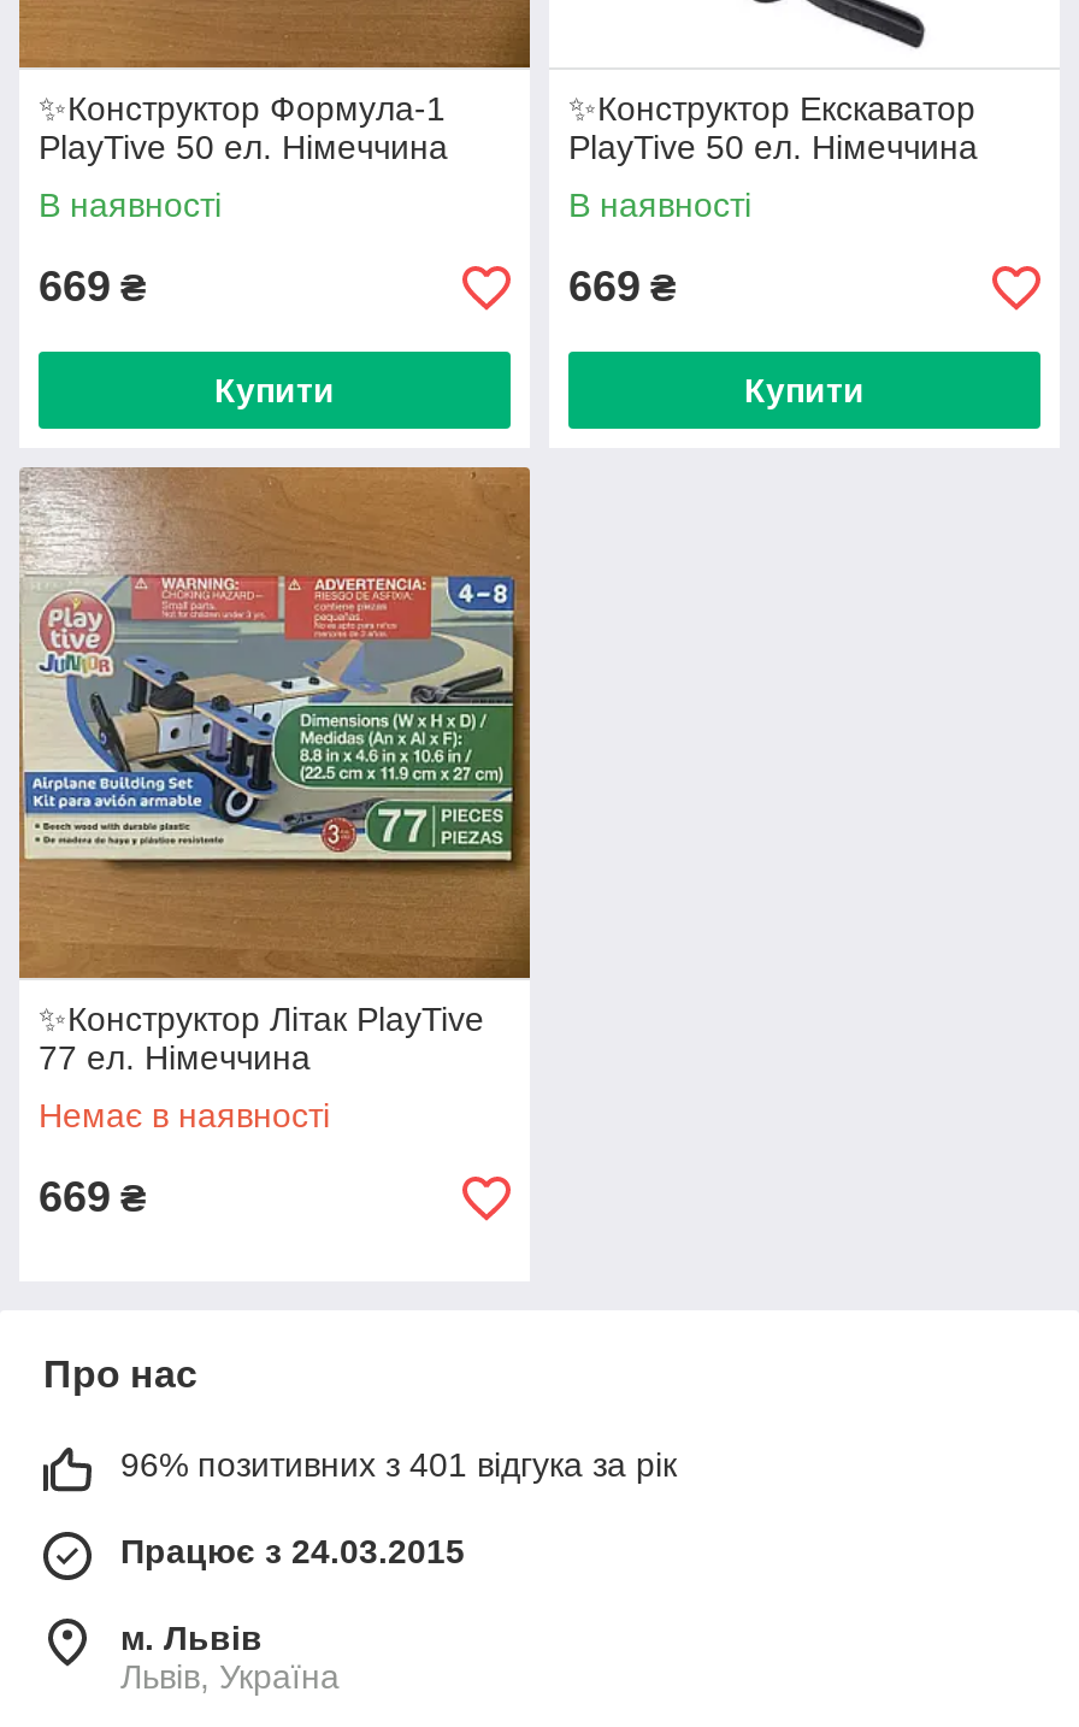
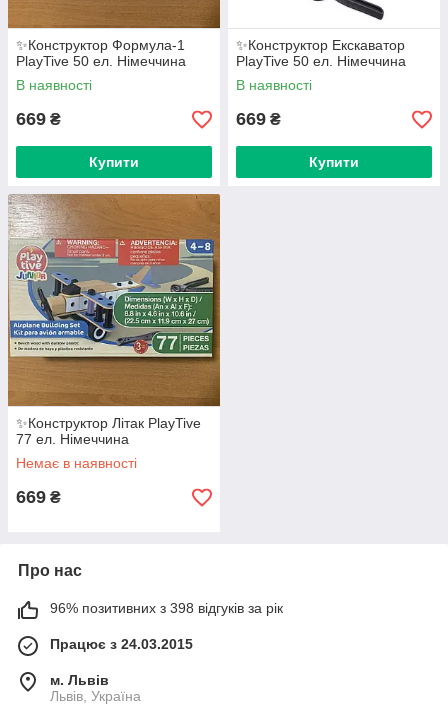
- 96% позитивних з 401 відгука за рік
+ 96% позитивних з 398 відгуків за рік
